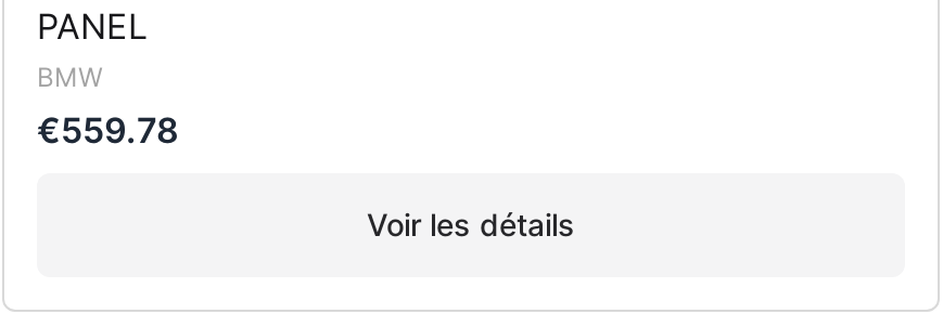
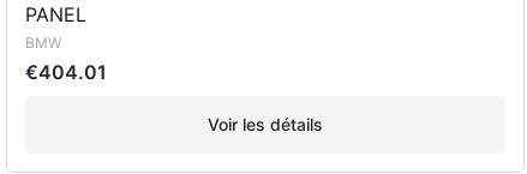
- €559.78
+ €404.01
